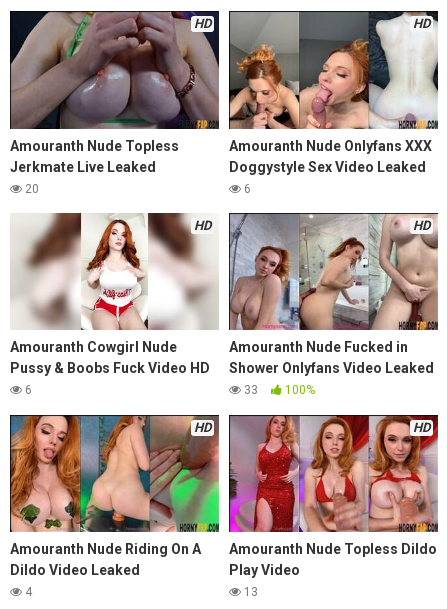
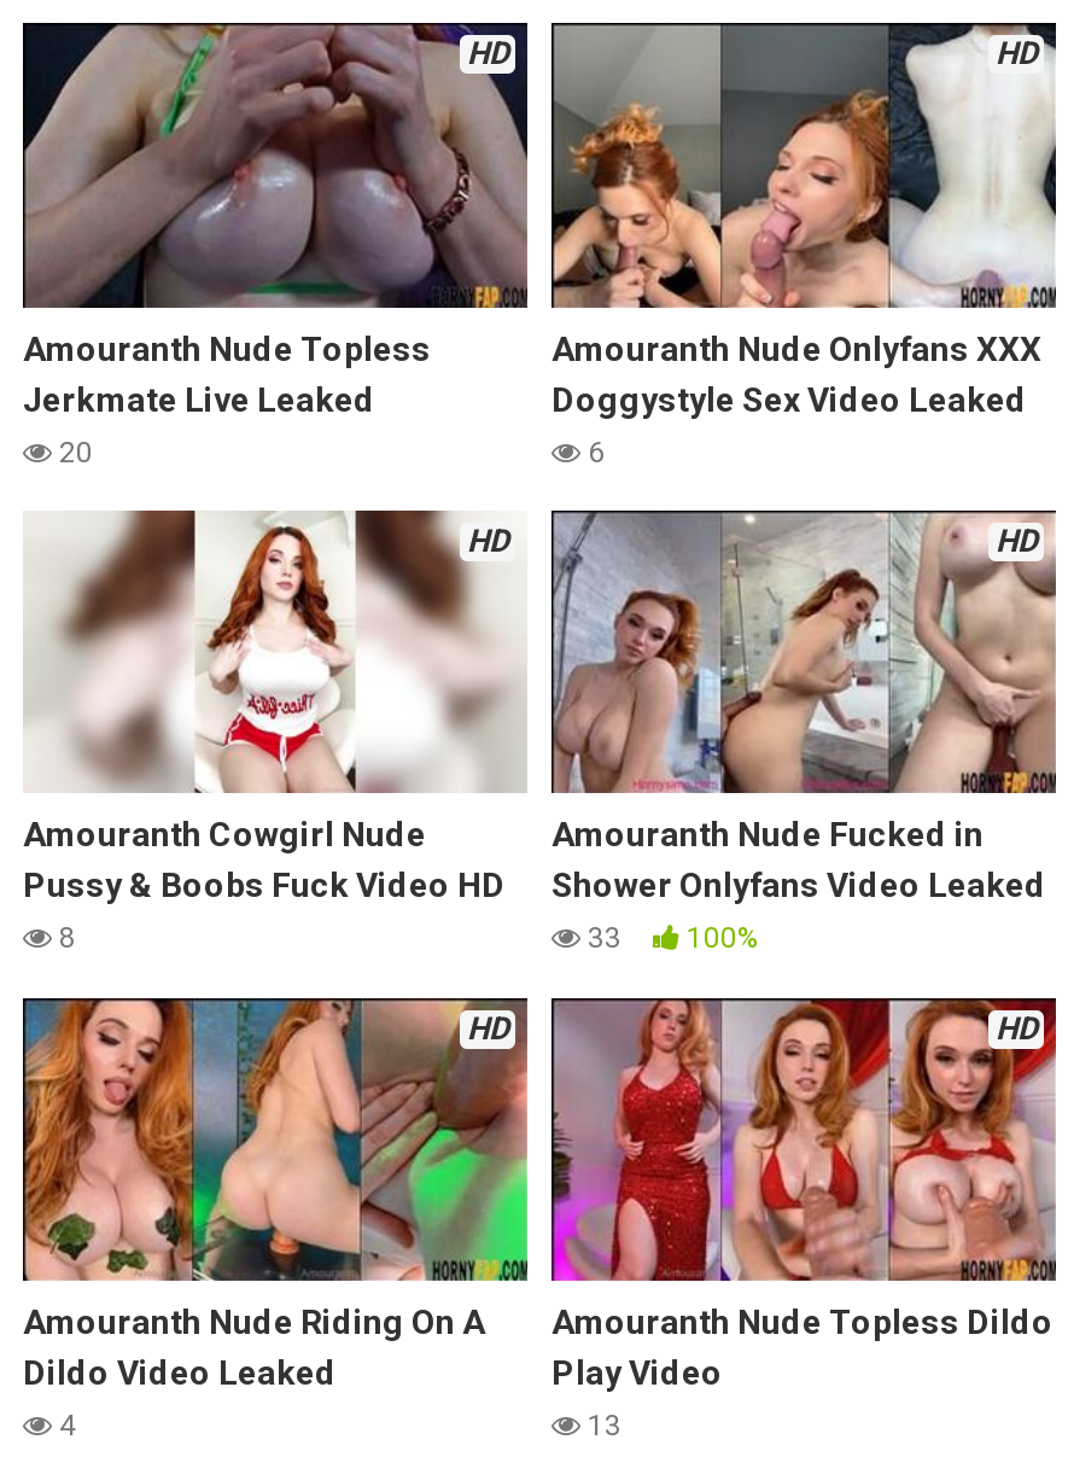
- 6
+ 8
